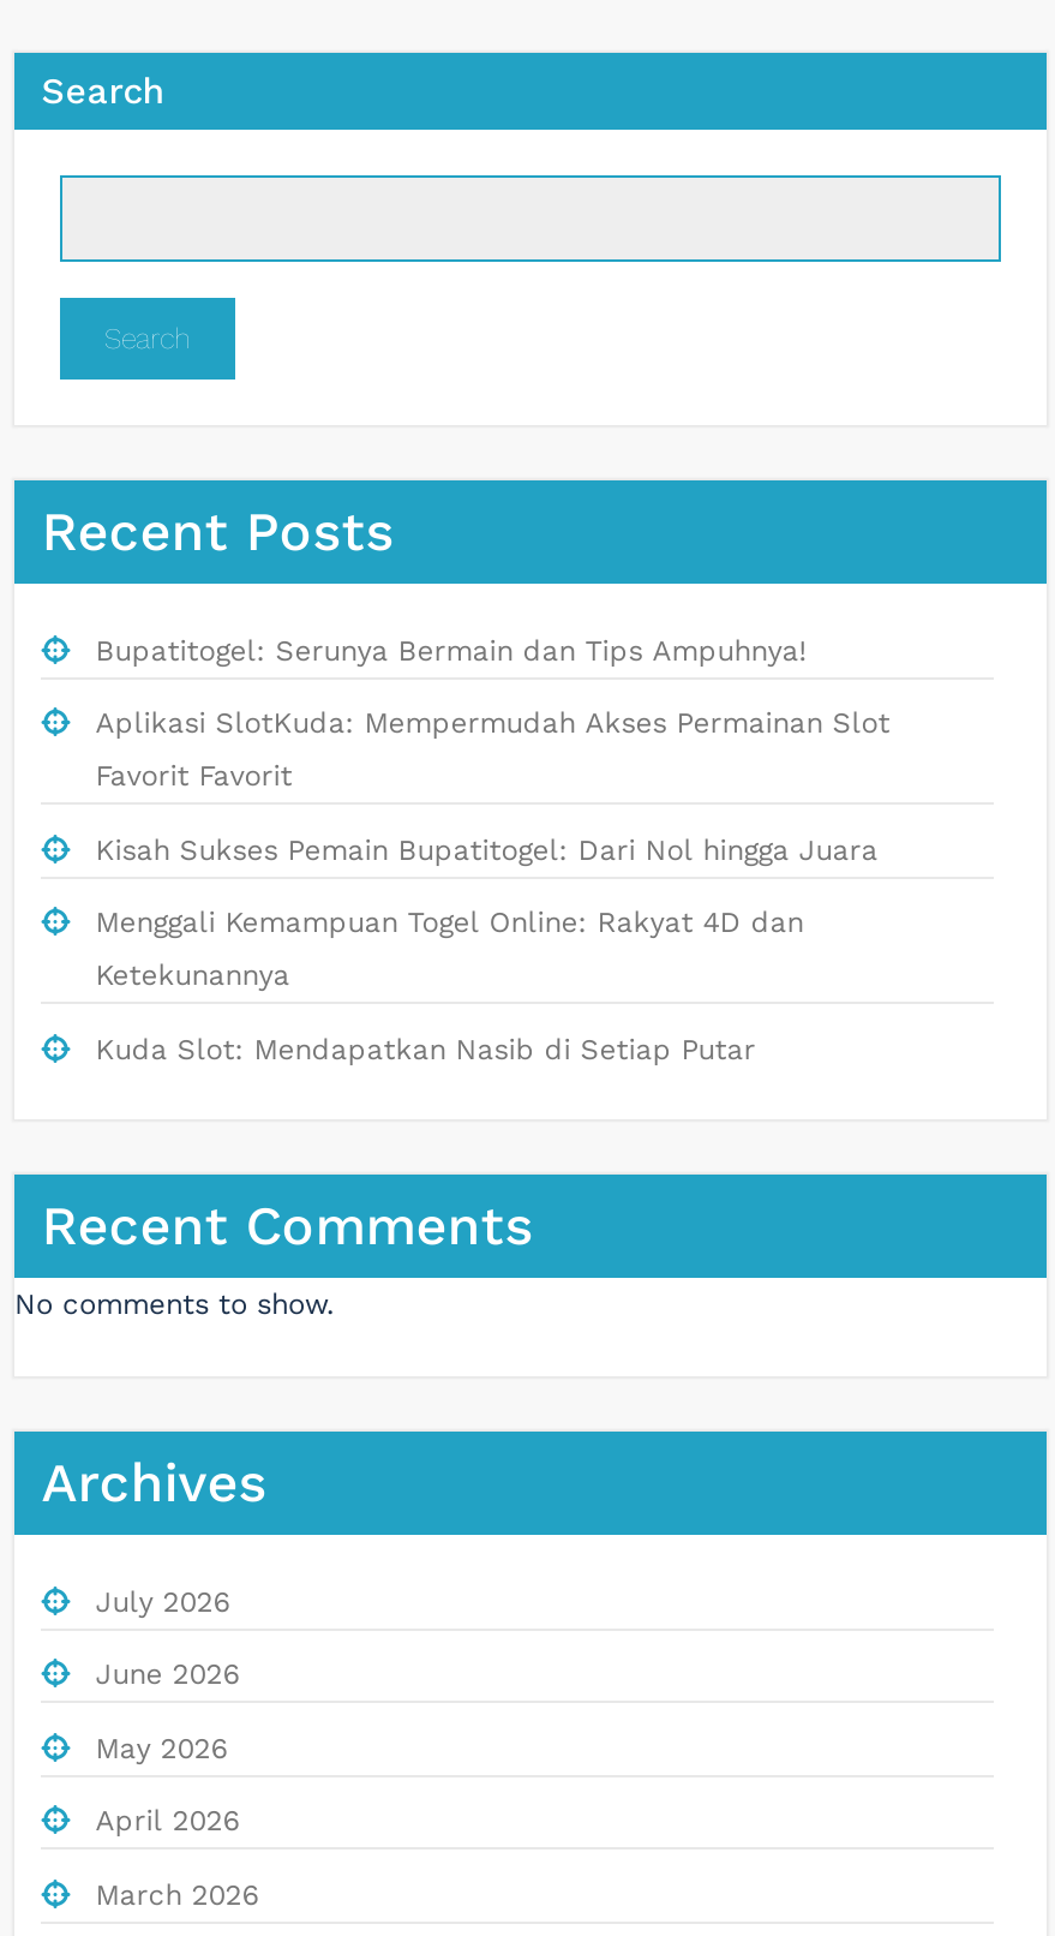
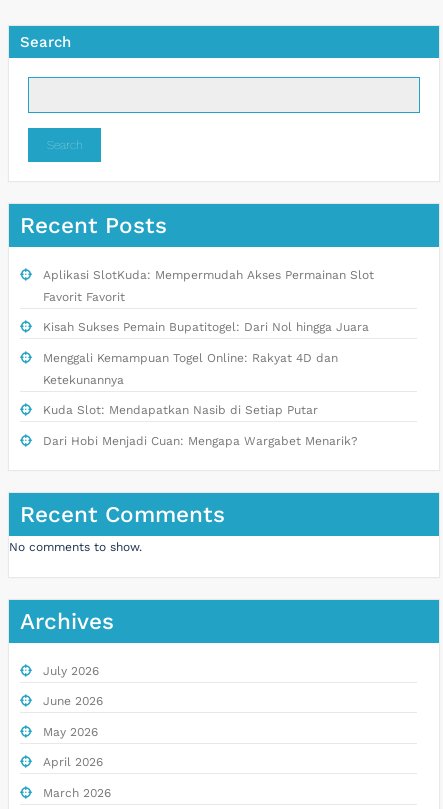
- Bupatitogel: Serunya Bermain dan Tips Ampuhnya!

moved up: Aplikasi SlotKuda: Mempermudah Akses Permainan Slot | Favorit Favorit | Kisah Sukses Pemain Bupatitogel: Dari Nol hingga Juara | Menggali Kemampuan Togel Online: Rakyat 4D dan | Ketekunannya | Kuda Slot: Mendapatkan Nasib di Setiap Putar

+ Dari Hobi Menjadi Cuan: Mengapa Wargabet Menarik?
